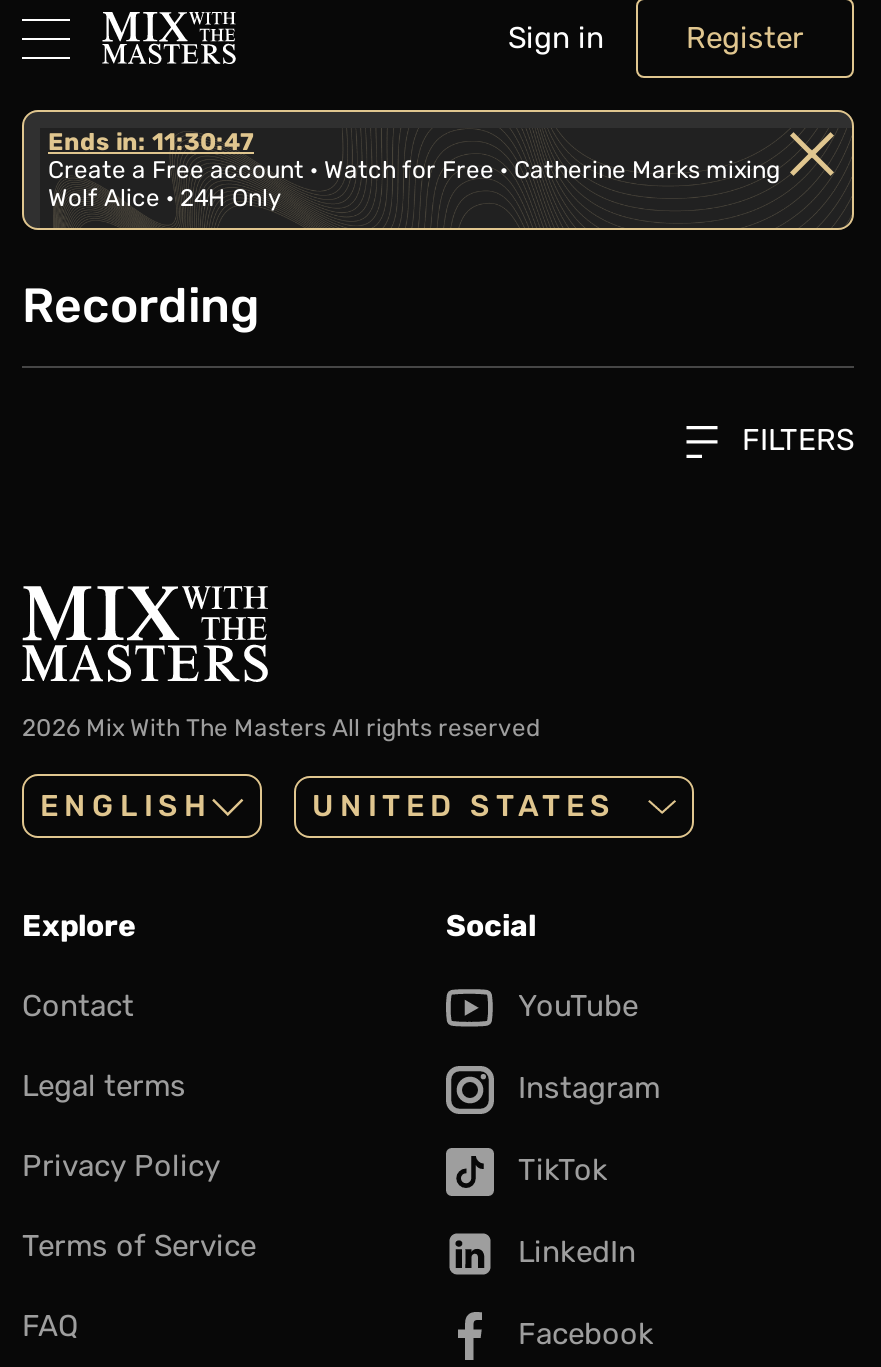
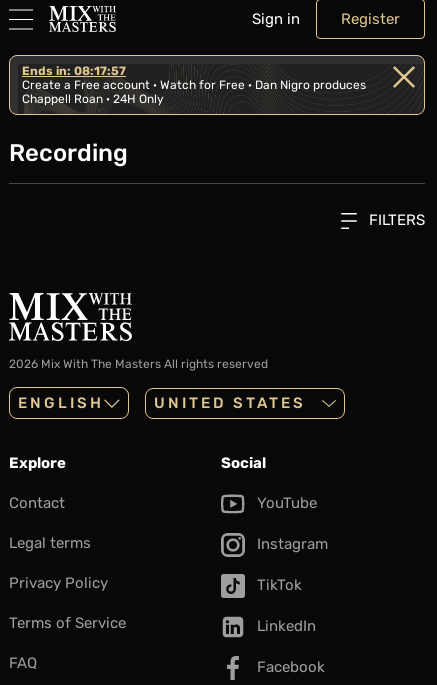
- Ends in: 11:30:47
+ Ends in: 08:17:57

- Create a Free account · Watch for Free · Catherine Marks mixing
+ Create a Free account · Watch for Free · Dan Nigro produces

- Wolf Alice · 24H Only
+ Chappell Roan · 24H Only
